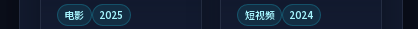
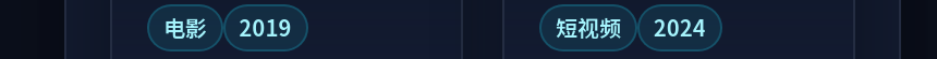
- 电影 2025
+ 电影 2019
